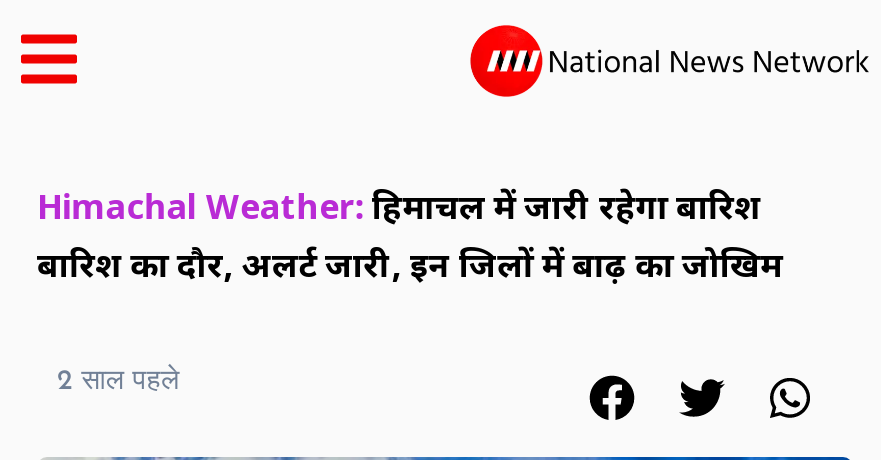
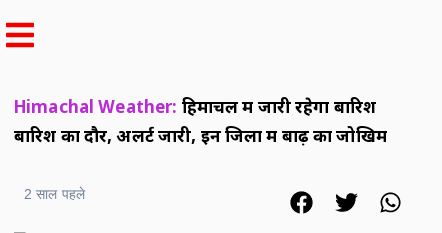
- [image]
